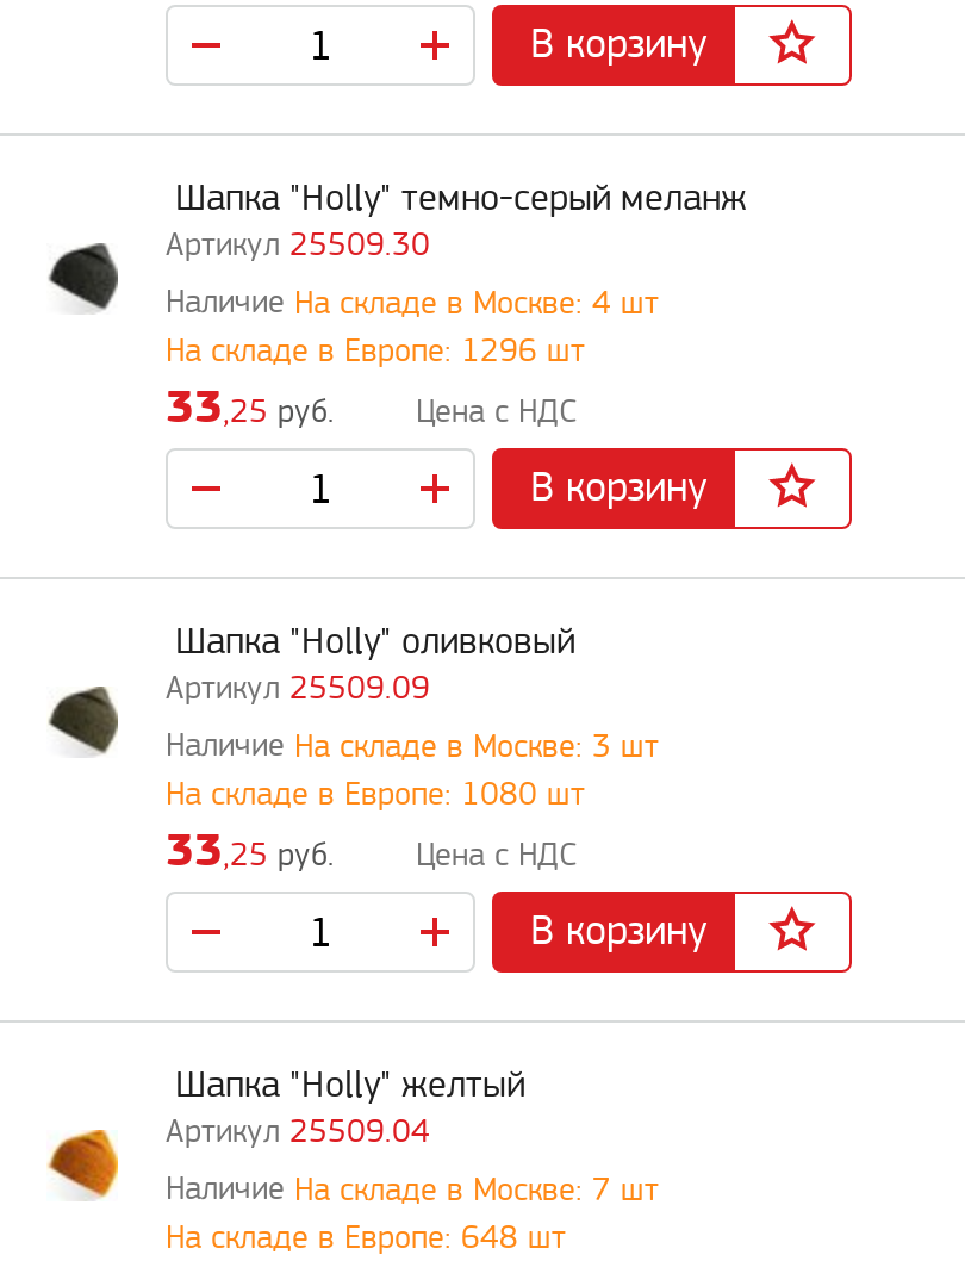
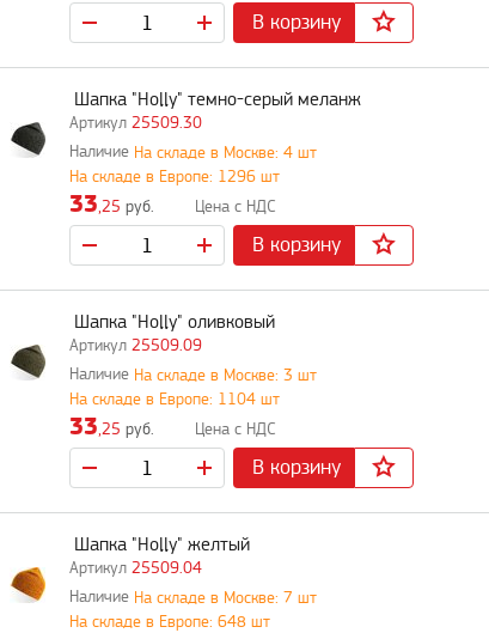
- На складе в Европе: 1080 шт
+ На складе в Европе: 1104 шт
